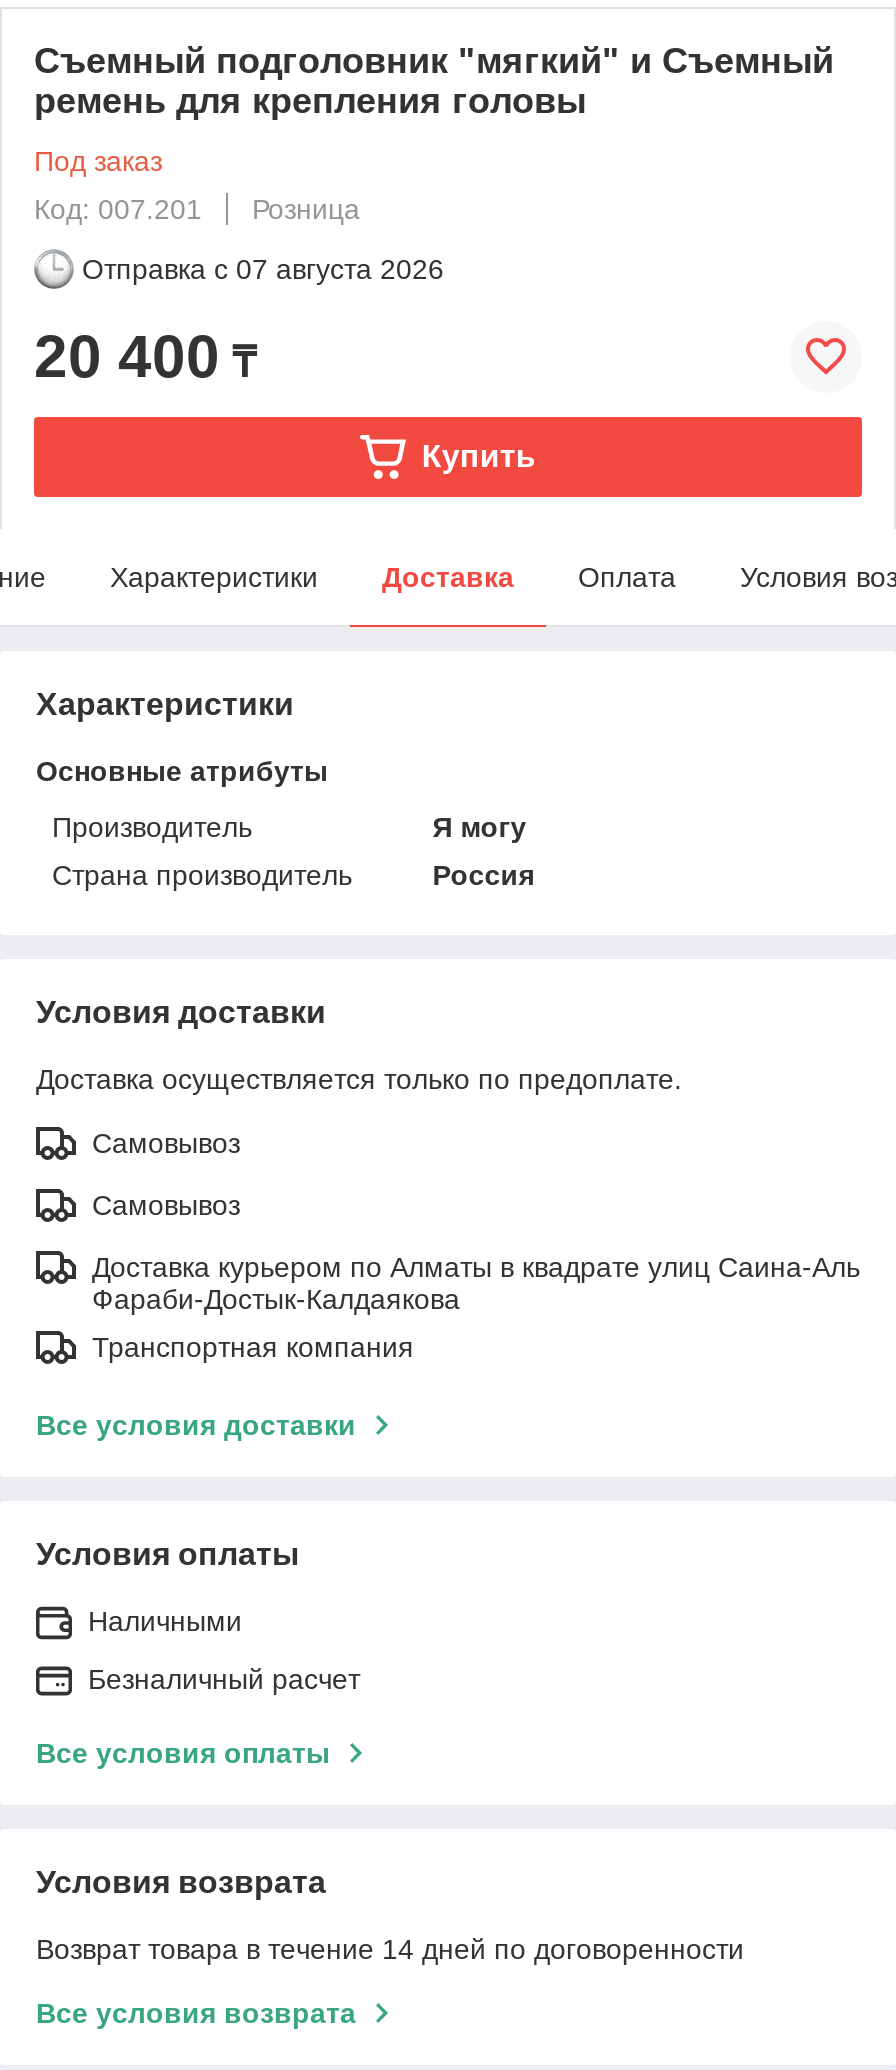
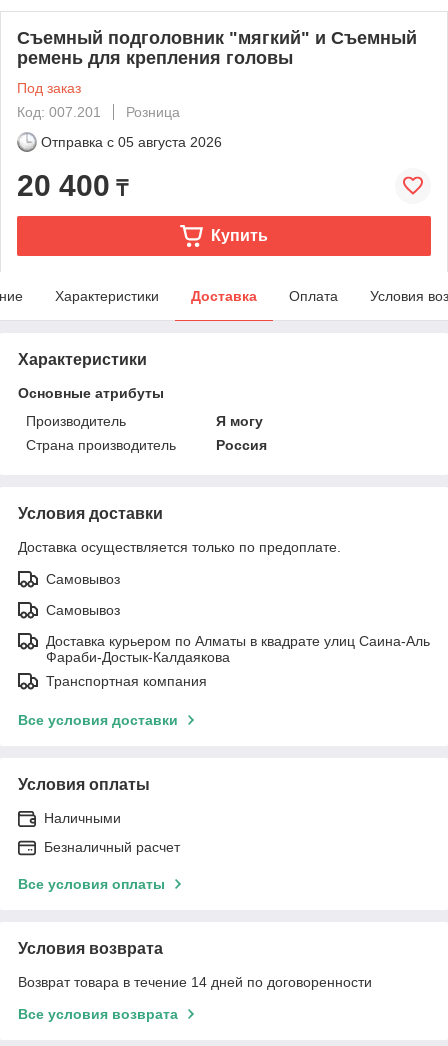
- Отправка с 07 августа 2026
+ Отправка с 05 августа 2026
